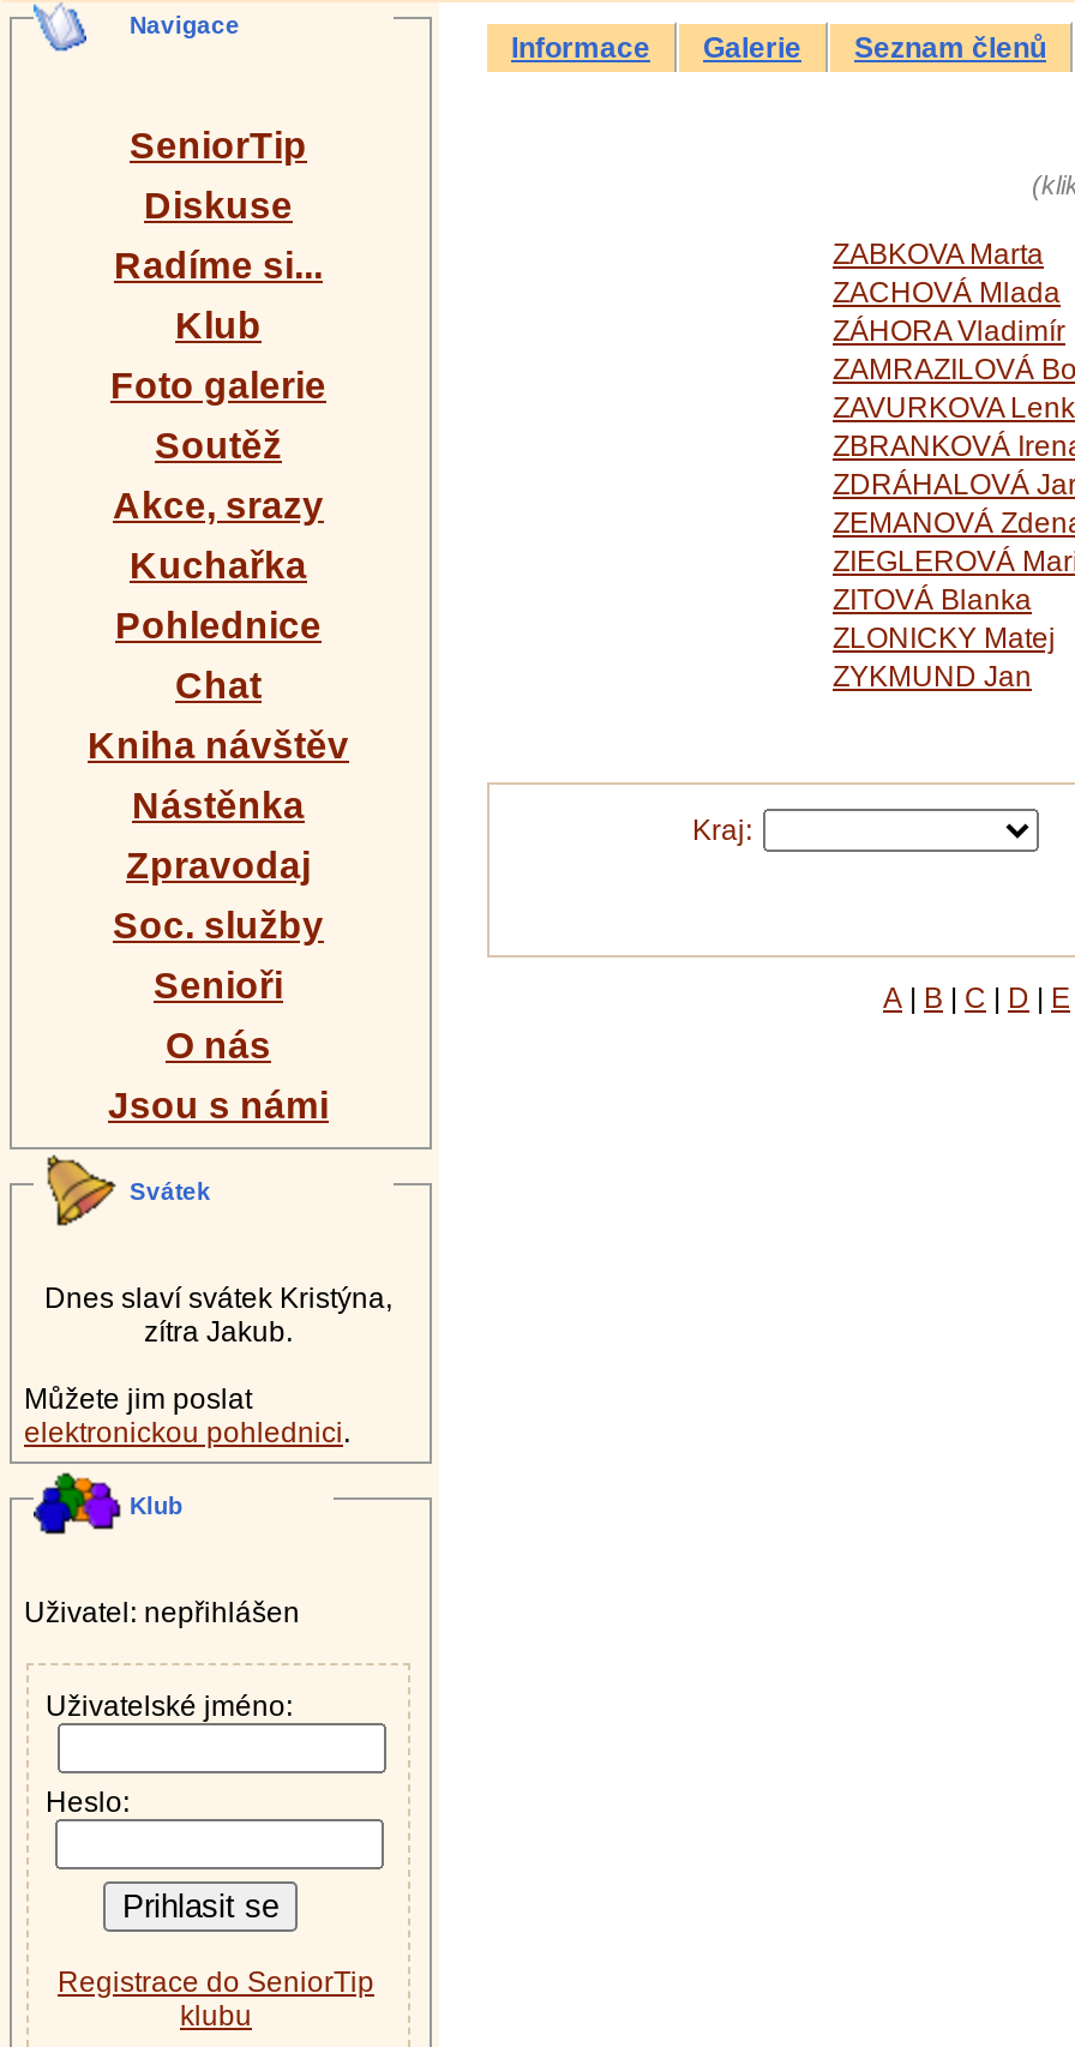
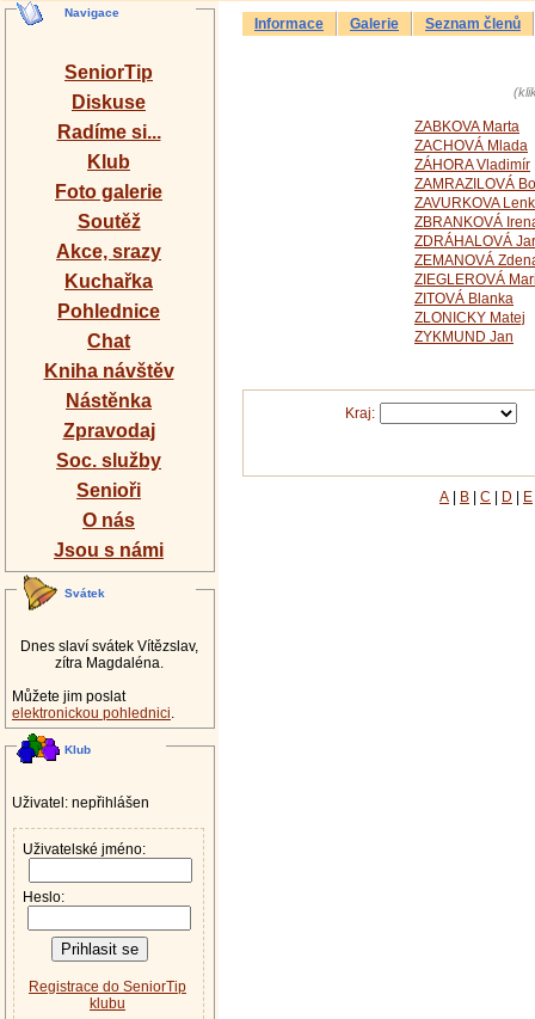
- Dnes slaví svátek Kristýna,
+ Dnes slaví svátek Vítězslav,

- zítra Jakub.
+ zítra Magdaléna.
